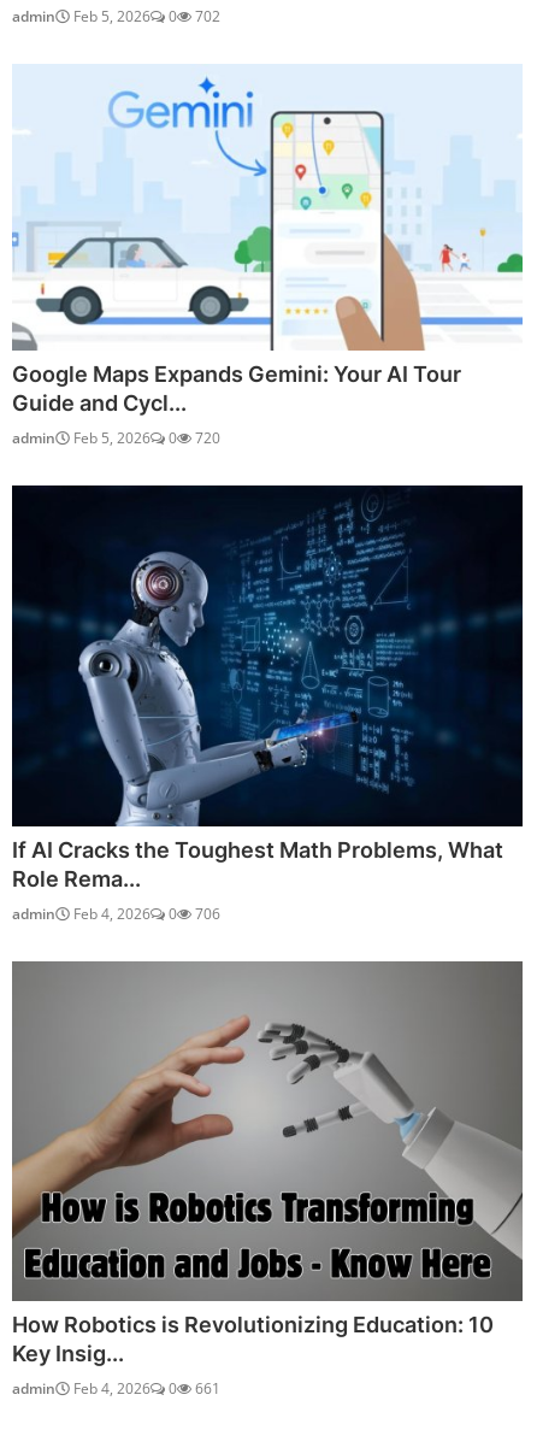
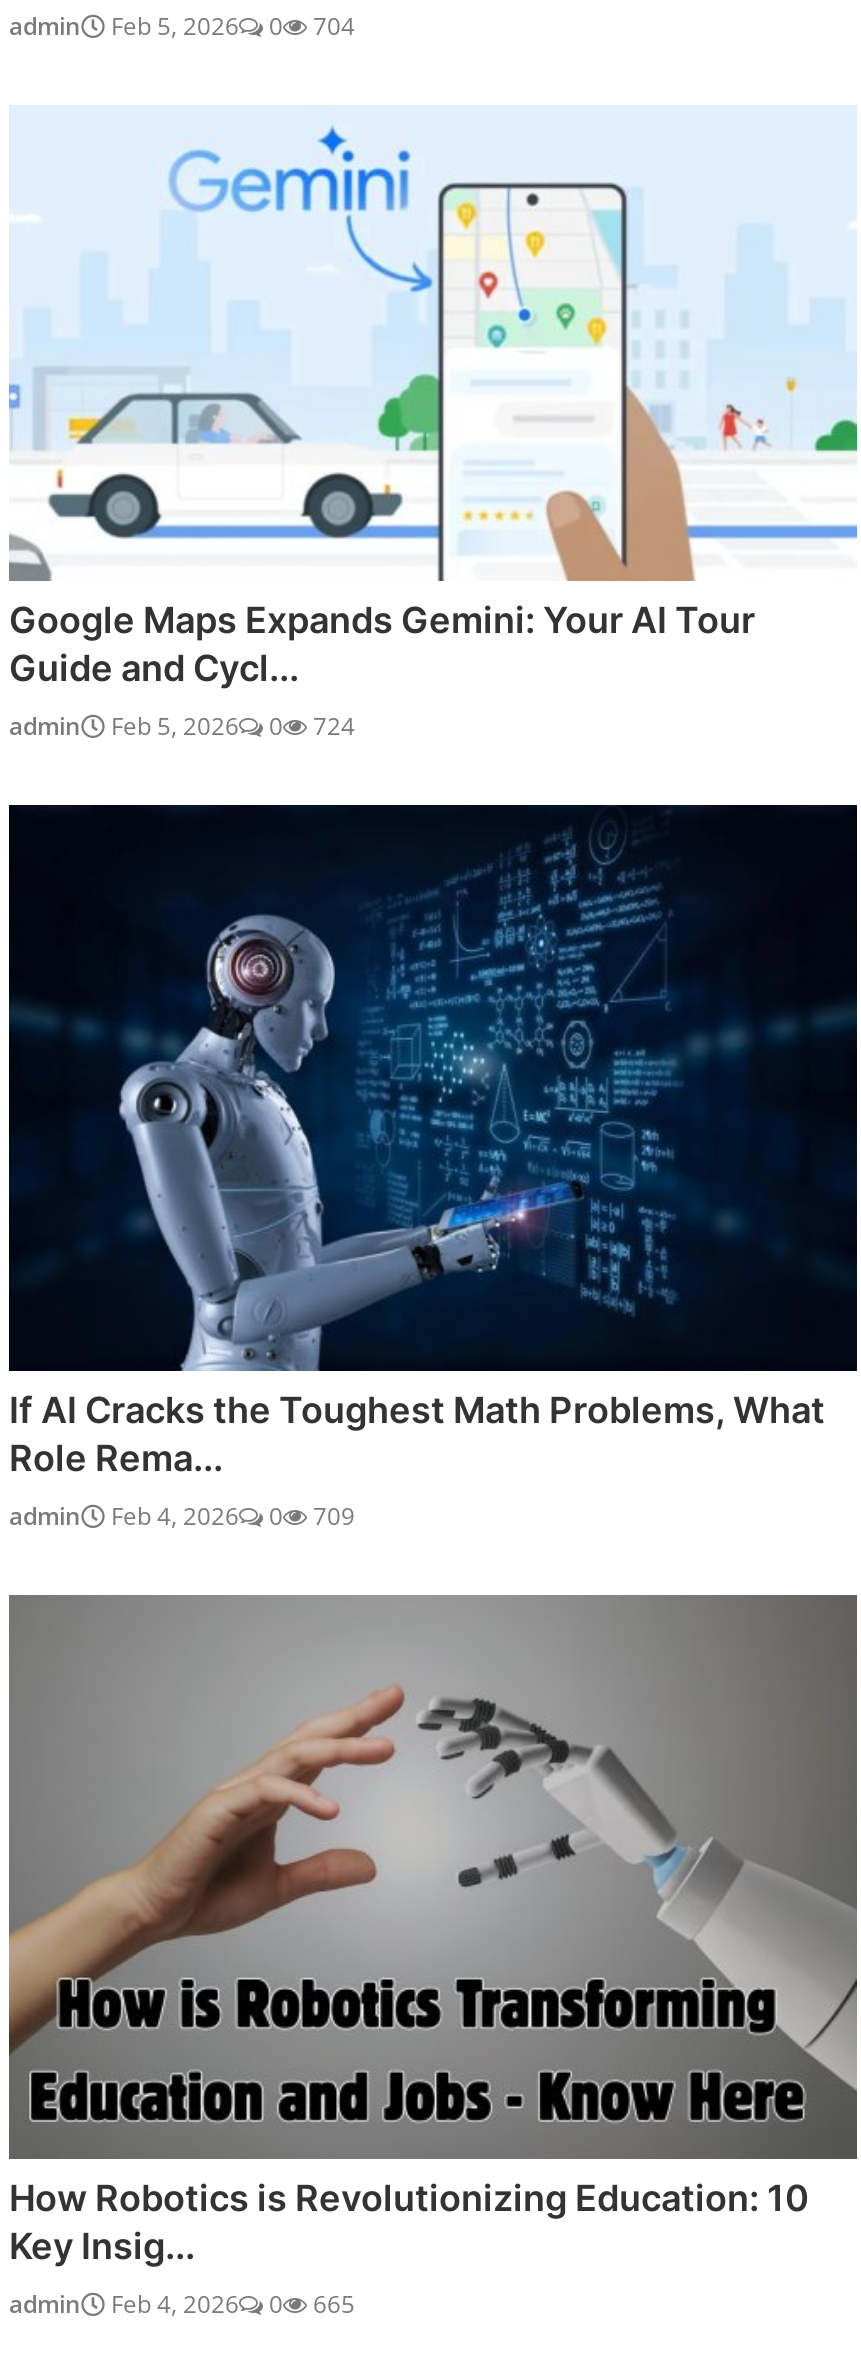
- admin Feb 5, 2026 0 702
+ admin Feb 5, 2026 0 704

- admin Feb 5, 2026 0 720
+ admin Feb 5, 2026 0 724

- admin Feb 4, 2026 0 706
+ admin Feb 4, 2026 0 709

- admin Feb 4, 2026 0 661
+ admin Feb 4, 2026 0 665
